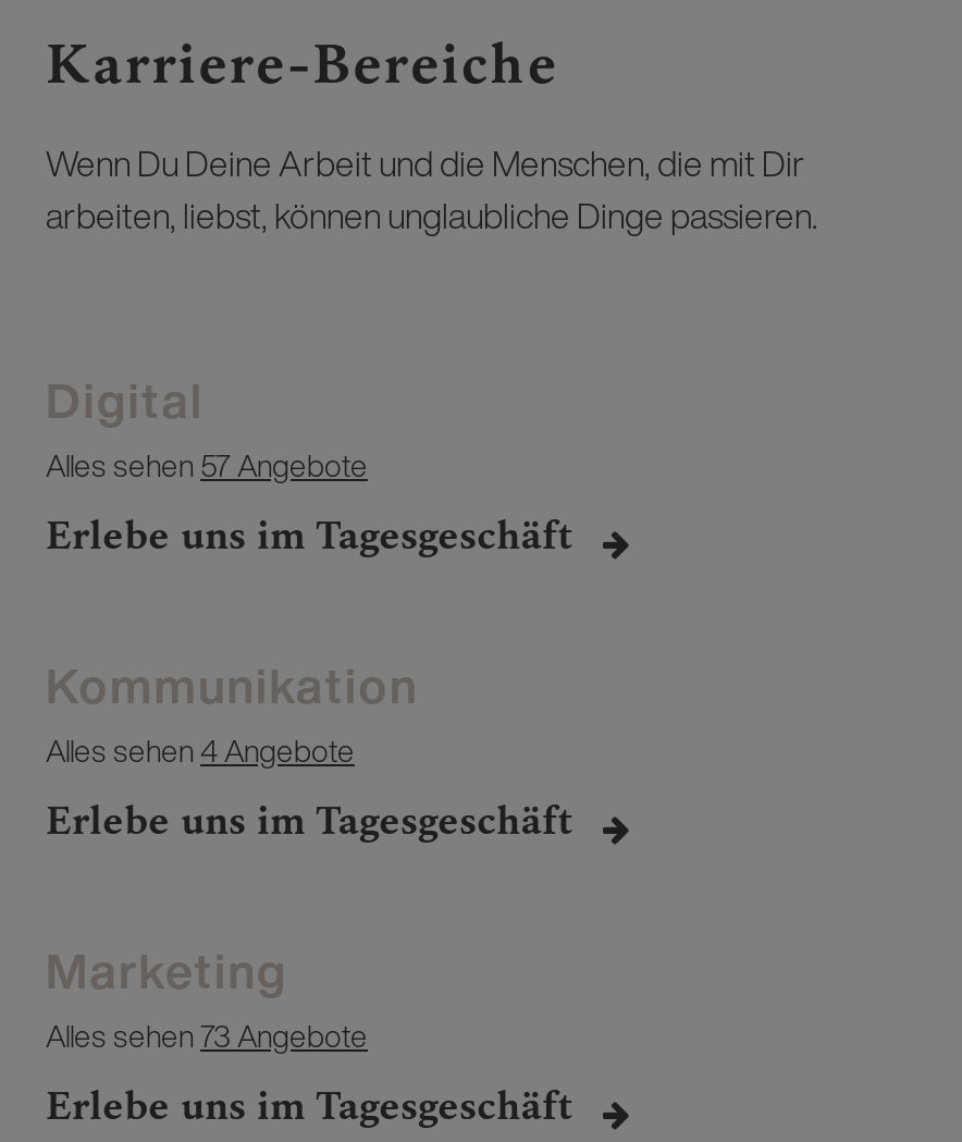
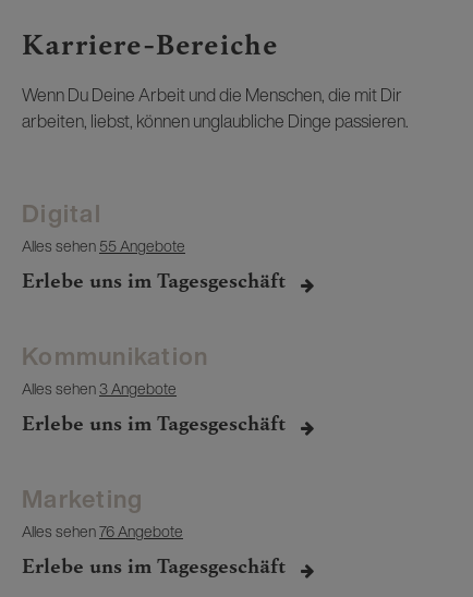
- Alles sehen 57 Angebote
+ Alles sehen 55 Angebote

- Alles sehen 4 Angebote
+ Alles sehen 3 Angebote

- Alles sehen73 Angebote
+ Alles sehen76 Angebote
